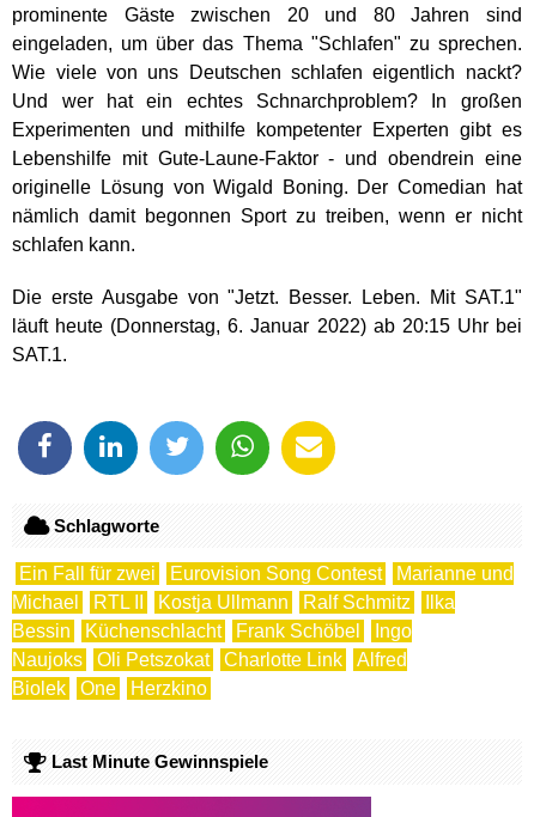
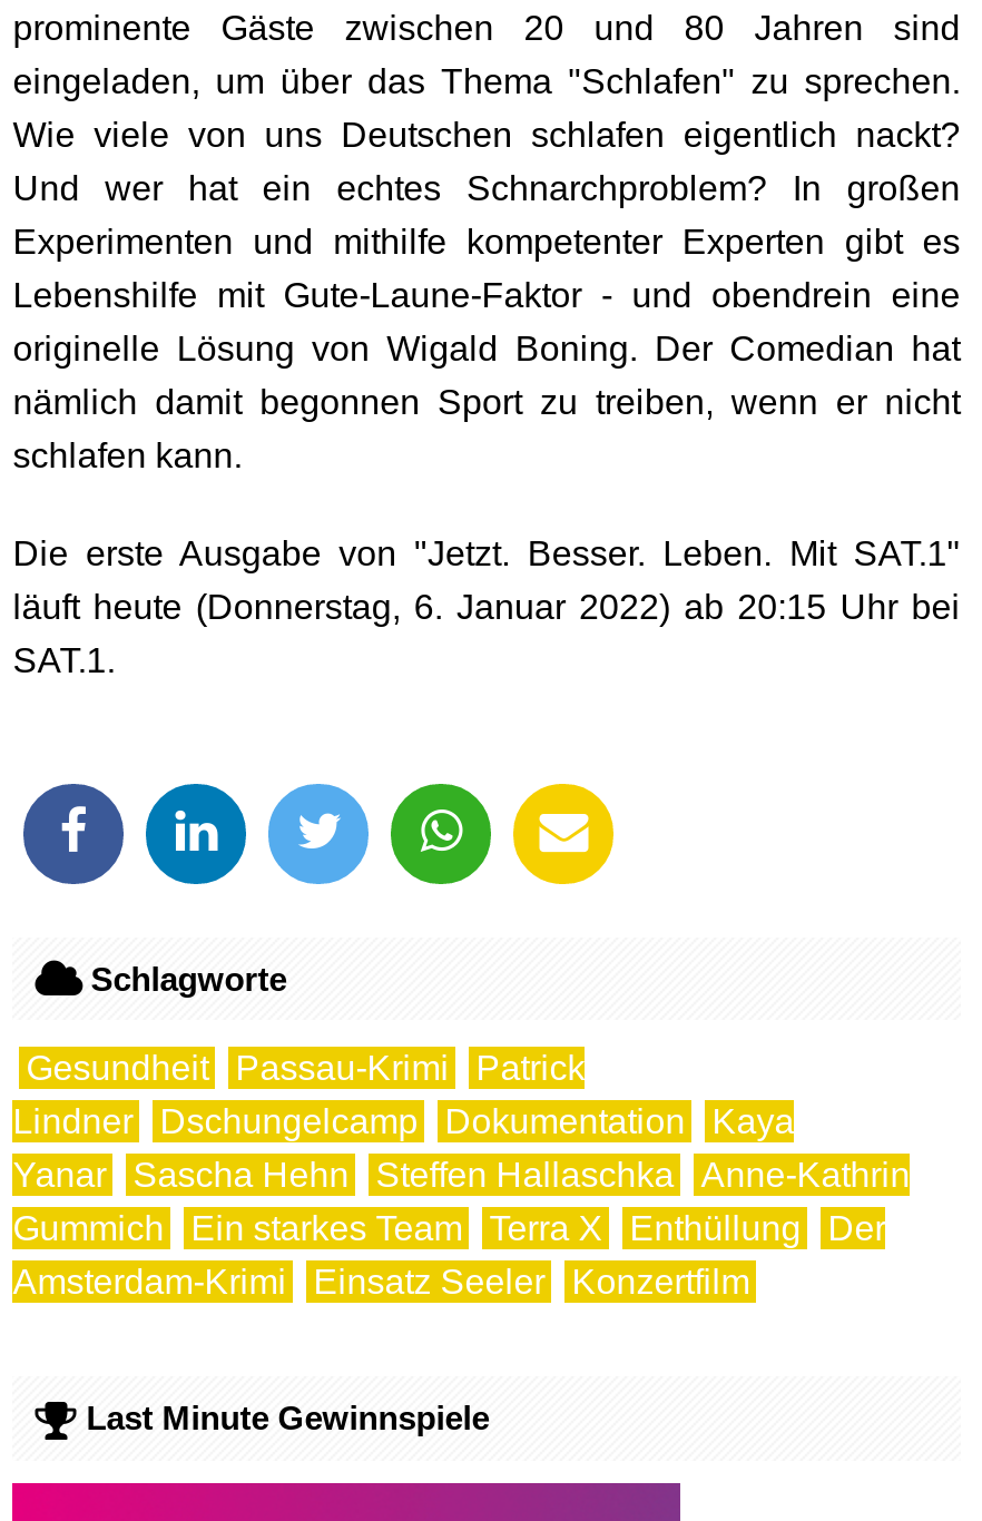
- Ein Fall für zwei
- Eurovision Song Contest
- Marianne und
- Michael
- RTL II
- Kostja Ullmann
- Ralf Schmitz
- Ilka
- Bessin
- Küchenschlacht
- Frank Schöbel
- Ingo
- Naujoks
- Oli Petszokat
- Charlotte Link
- Alfred
- Biolek
- One
- Herzkino
+ Gesundheit
+ Passau-Krimi
+ Patrick
+ Lindner
+ Dschungelcamp
+ Dokumentation
+ Kaya
+ Yanar
+ Sascha Hehn
+ Steffen Hallaschka
+ Anne-Kathrin
+ Gummich
+ Ein starkes Team
+ Terra X
+ Enthüllung
+ Der
+ Amsterdam-Krimi
+ Einsatz Seeler
+ Konzertfilm
